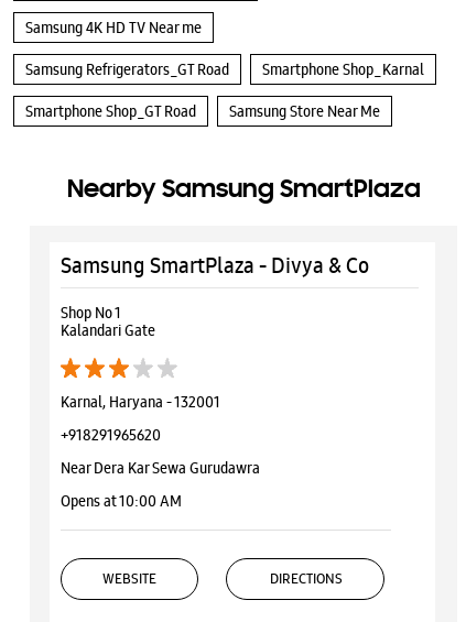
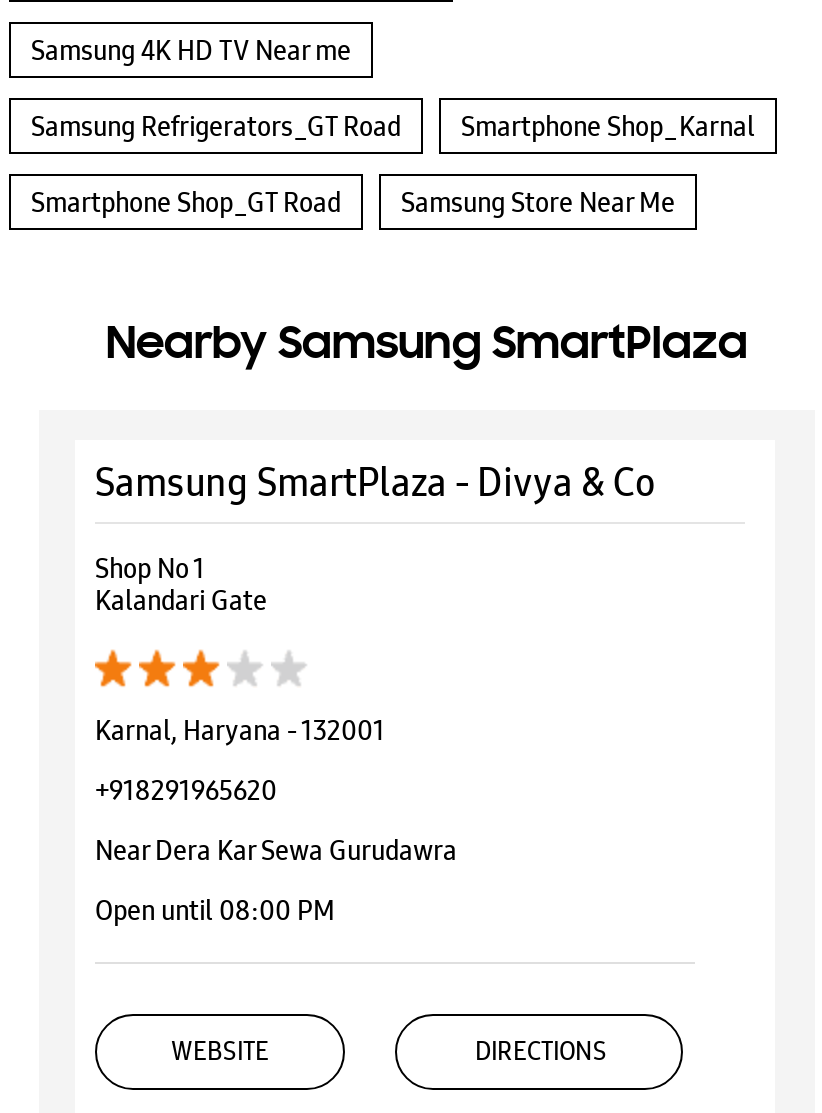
- Opens at 10:00 AM
+ Open until 08:00 PM
